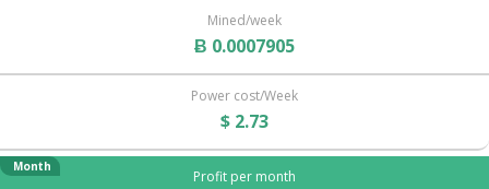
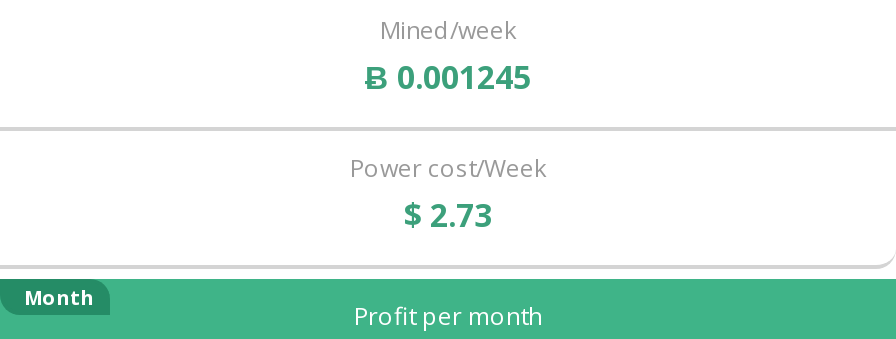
- Ƀ 0.0007905
+ Ƀ 0.001245
